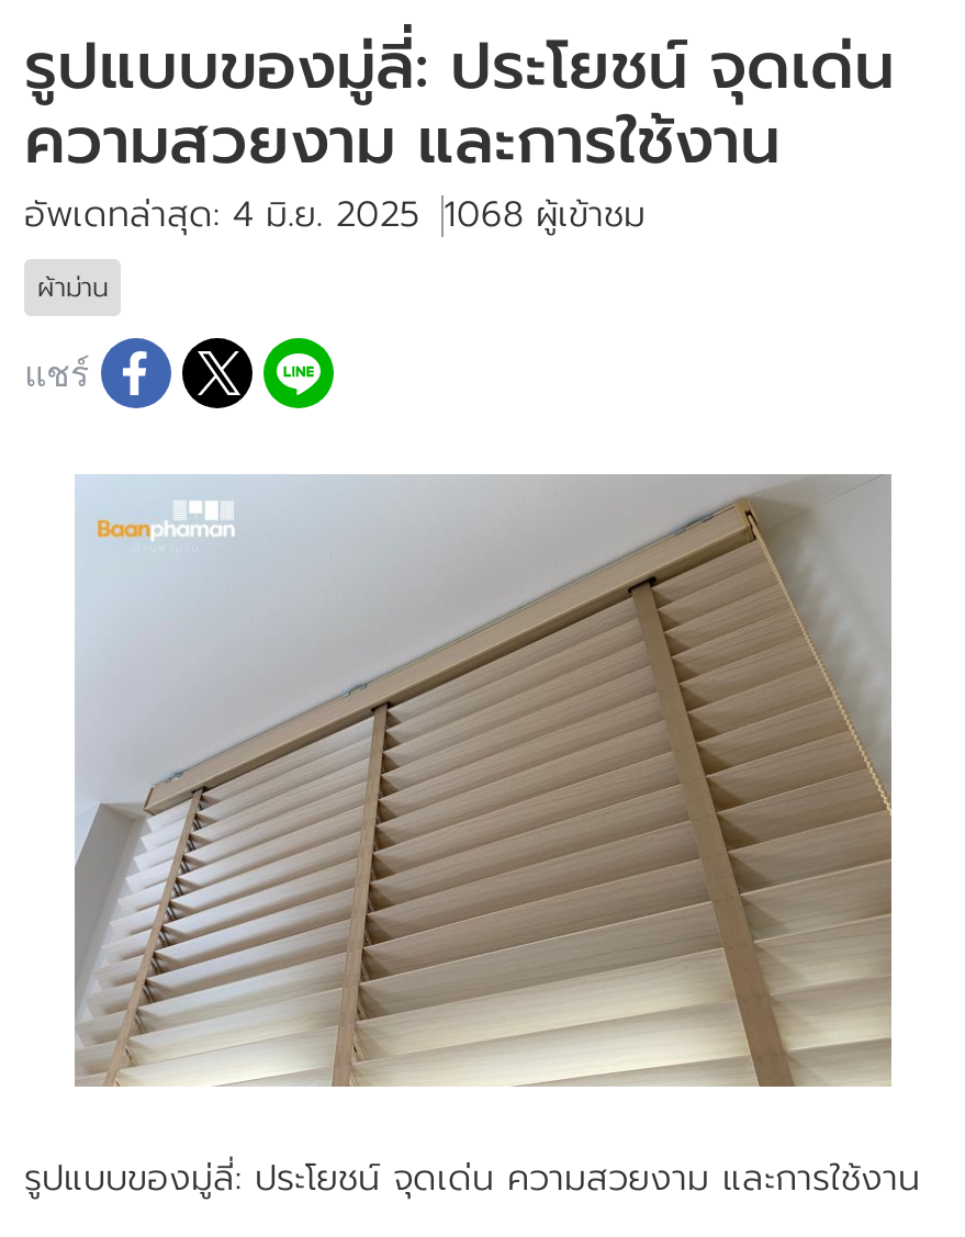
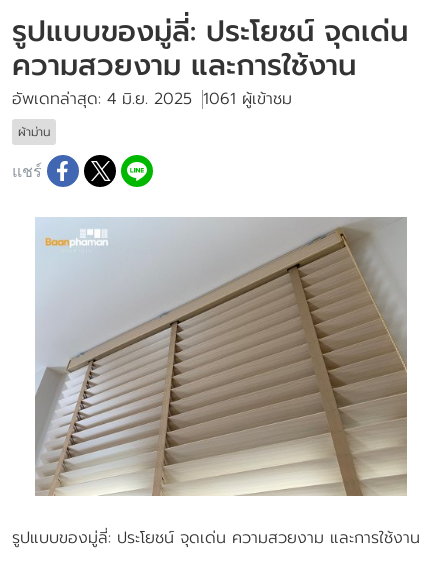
- อัพเดทล่าสุด: 4 มิ.ย. 2025 1068 ผู้เข้าชม
+ อัพเดทล่าสุด: 4 มิ.ย. 2025 1061 ผู้เข้าชม
